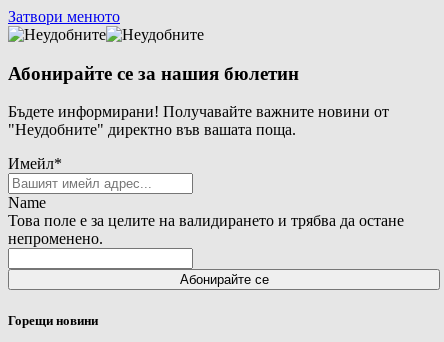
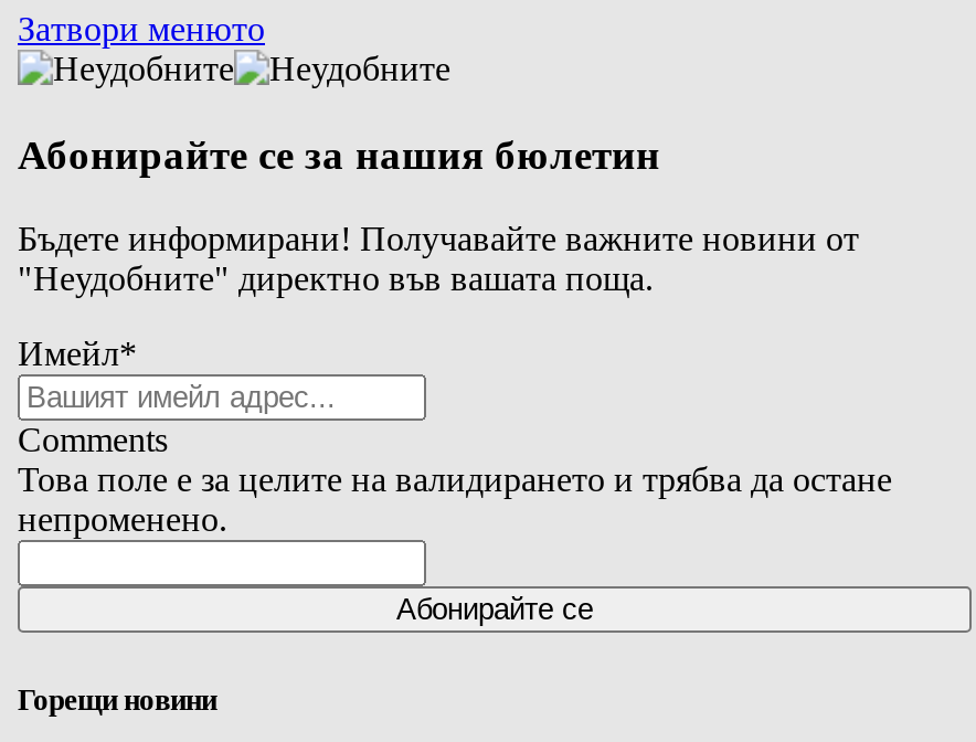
- Name
+ Comments
